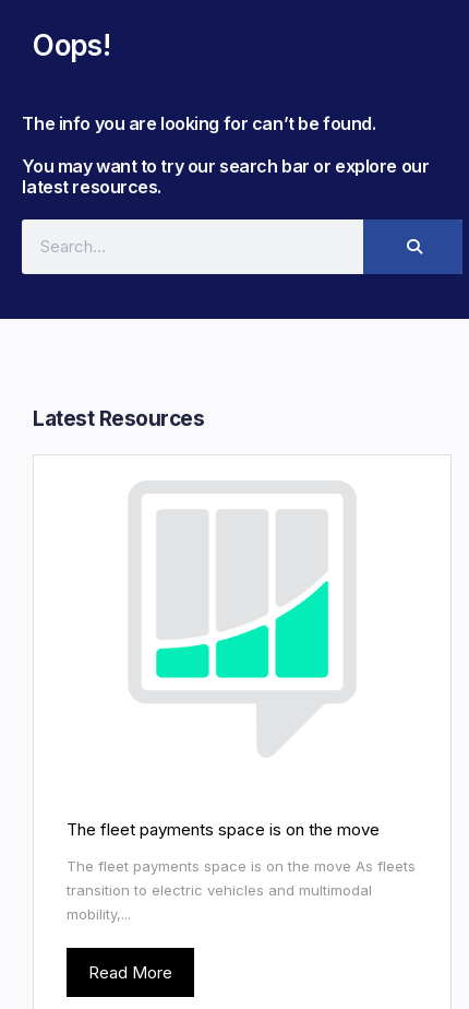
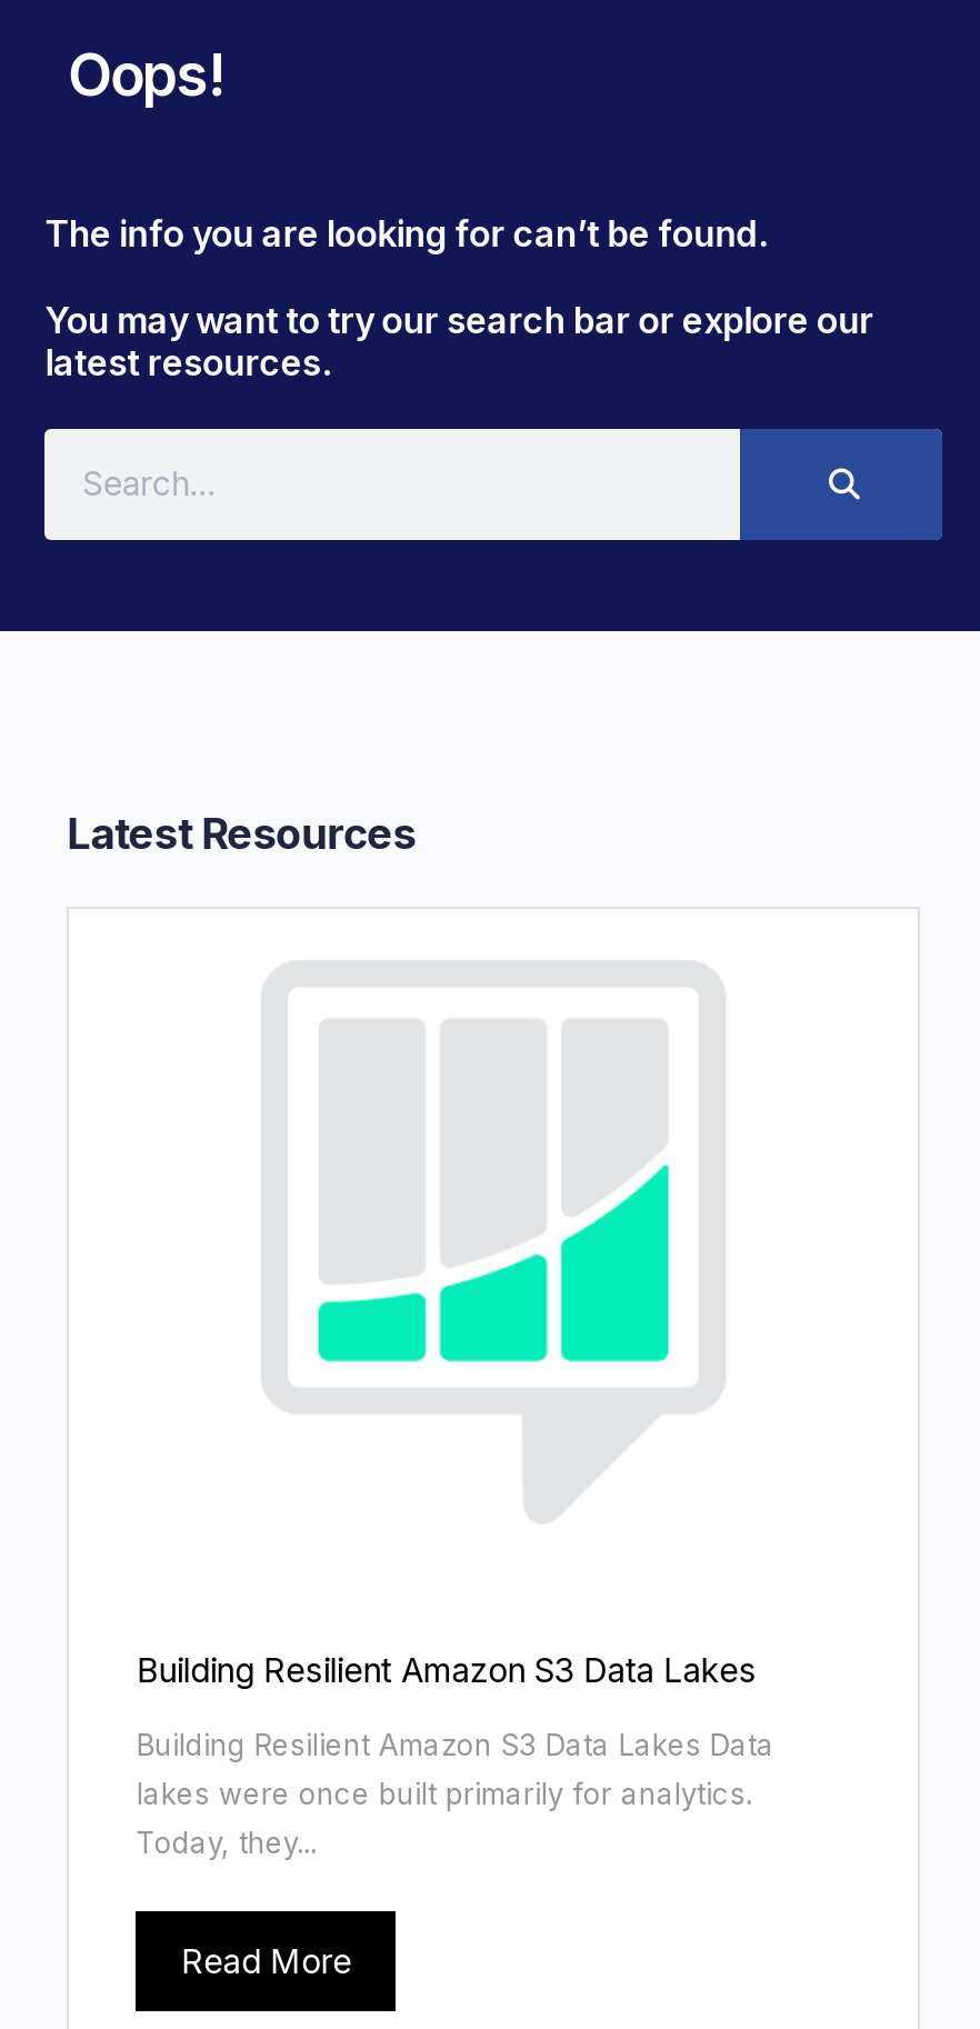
- The fleet payments space is on the move
+ Building Resilient Amazon S3 Data Lakes

- The fleet payments space is on the move As fleets
- transition to electric vehicles and multimodal
- mobility,...
+ Building Resilient Amazon S3 Data Lakes Data
+ lakes were once built primarily for analytics.
+ Today, they...
